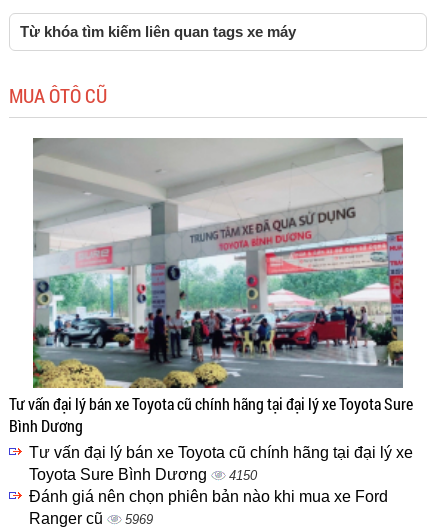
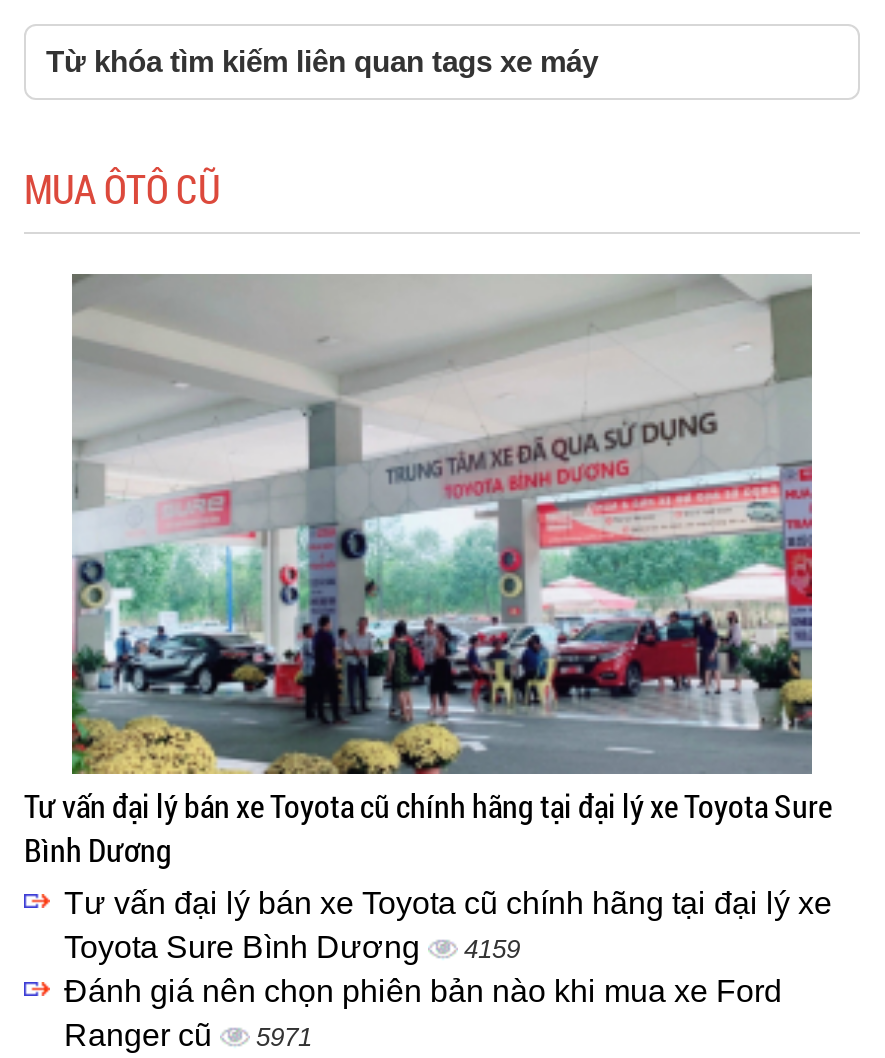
- Toyota Sure Bình Dương 4150
+ Toyota Sure Bình Dương 4159

- Ranger cũ 5969
+ Ranger cũ 5971
